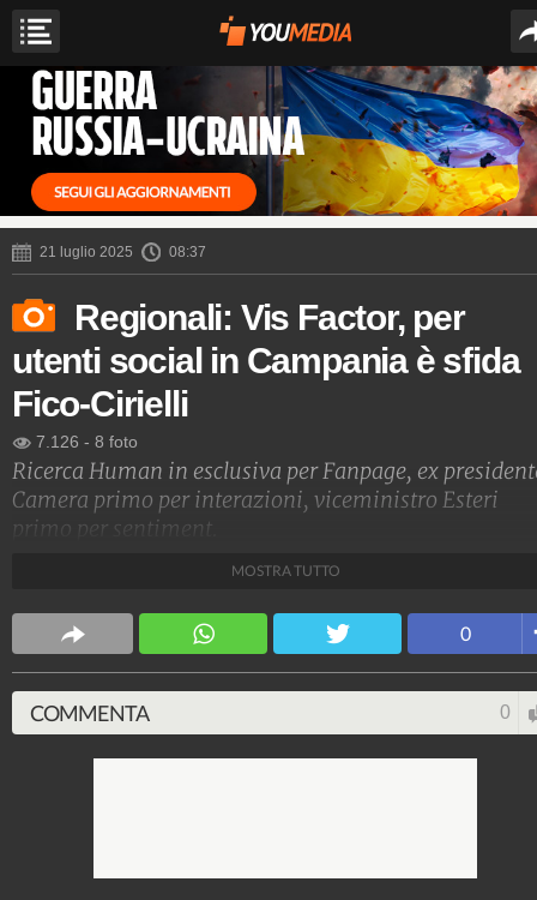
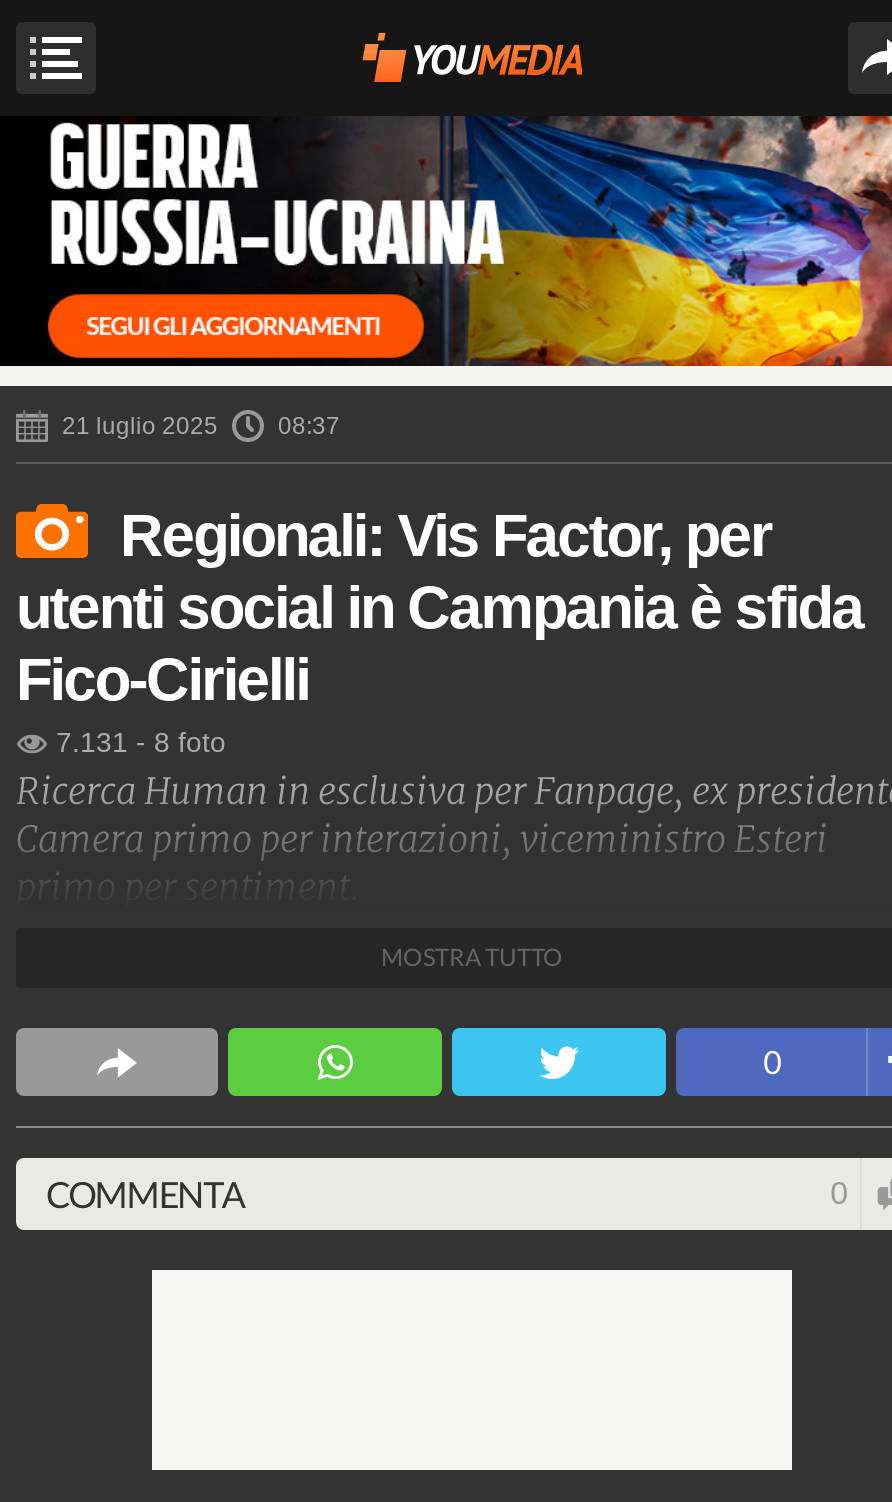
- 7.126 - 8 foto
+ 7.131 - 8 foto
